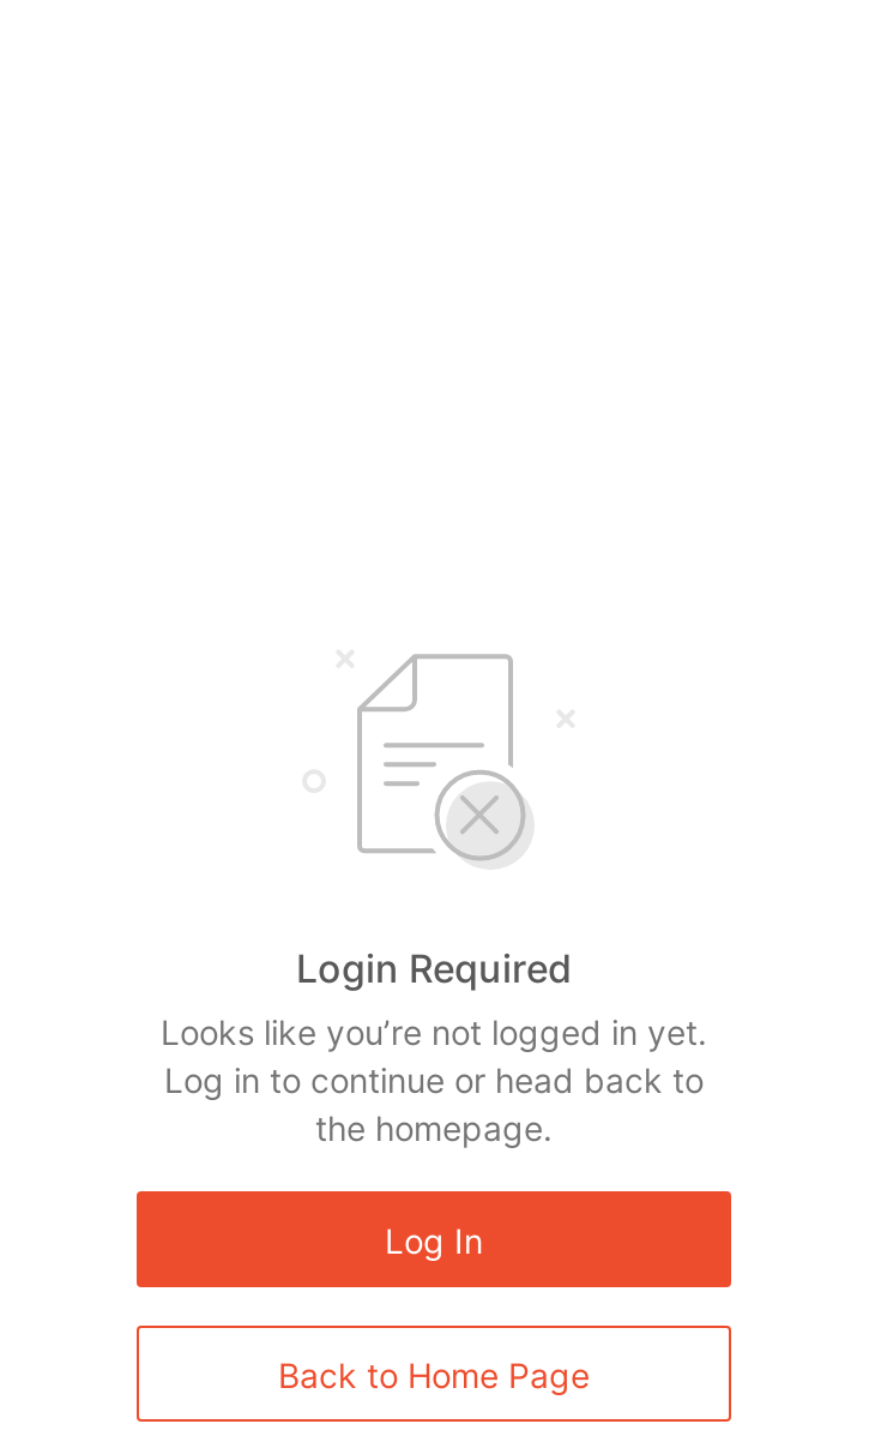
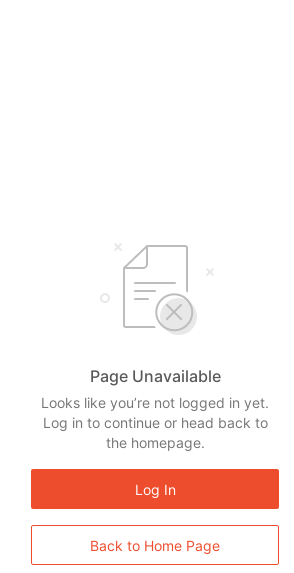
- Login Required
+ Page Unavailable
